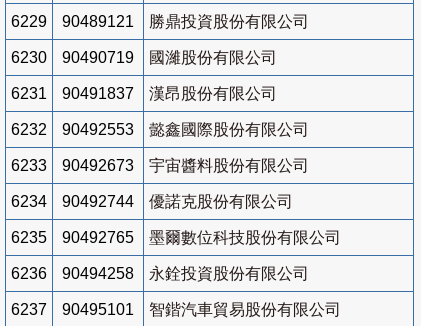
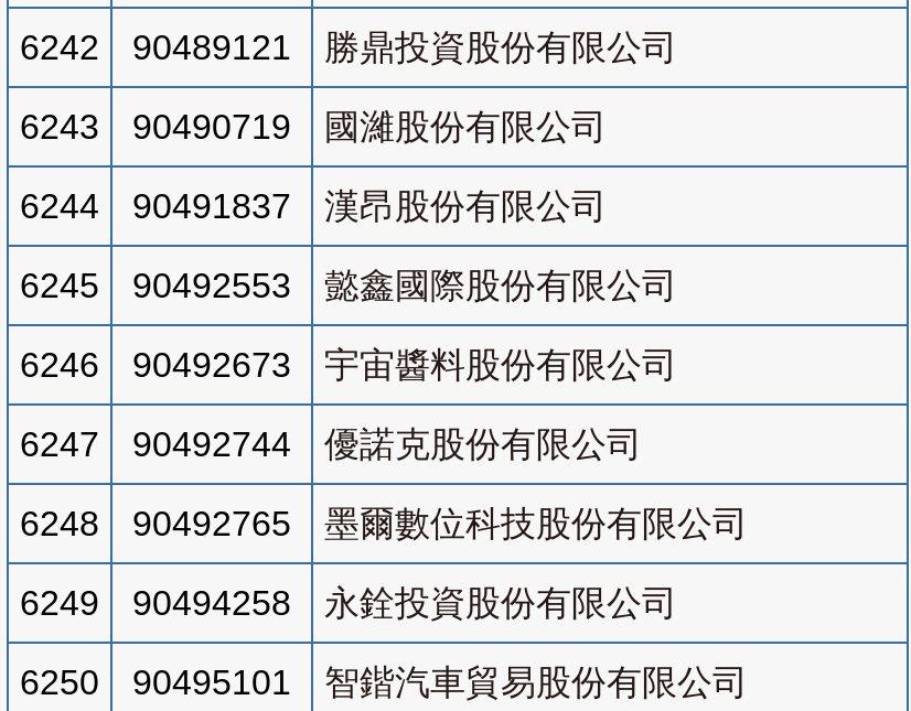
- 6229 90489121 勝鼎投資股份有限公司
+ 6242 90489121 勝鼎投資股份有限公司

- 6230 90490719 國濰股份有限公司
+ 6243 90490719 國濰股份有限公司

- 6231 90491837 漢昂股份有限公司
+ 6244 90491837 漢昂股份有限公司

- 6232 90492553 懿鑫國際股份有限公司
+ 6245 90492553 懿鑫國際股份有限公司

- 6233 90492673 宇宙醬料股份有限公司
+ 6246 90492673 宇宙醬料股份有限公司

- 6234 90492744 優諾克股份有限公司
+ 6247 90492744 優諾克股份有限公司

- 6235 90492765 墨爾數位科技股份有限公司
+ 6248 90492765 墨爾數位科技股份有限公司

- 6236 90494258 永銓投資股份有限公司
+ 6249 90494258 永銓投資股份有限公司

- 6237 90495101 智鍇汽車貿易股份有限公司
+ 6250 90495101 智鍇汽車貿易股份有限公司
